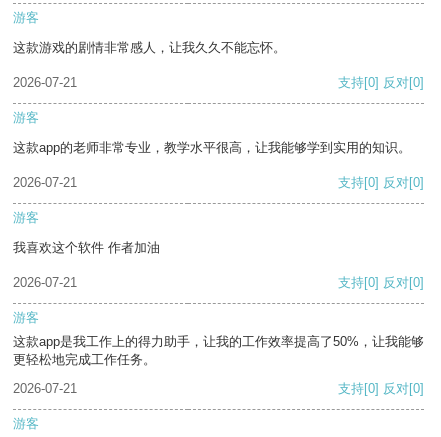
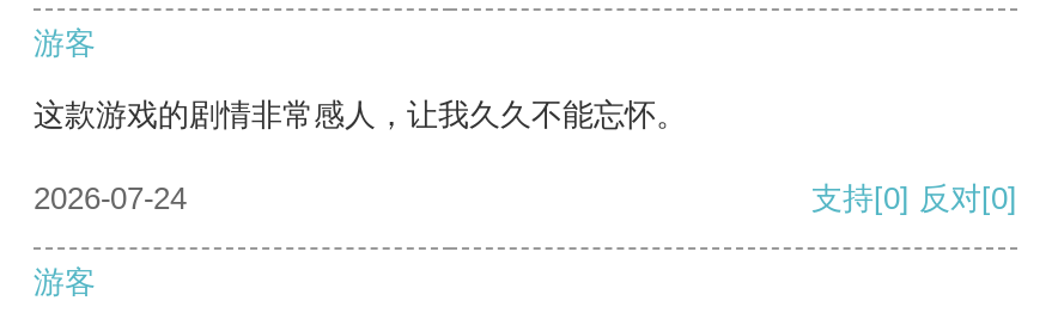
- 2026-07-21
- 支持[0] 反对[0]
- 游客
- 这款app的老师非常专业，教学水平很高，让我能够学到实用的知识。
- 2026-07-21
- 支持[0] 反对[0]
- 游客
- 我喜欢这个软件 作者加油
- 2026-07-21
- 支持[0] 反对[0]
- 游客
- 这款app是我工作上的得力助手，让我的工作效率提高了50%，让我能够
- 更轻松地完成工作任务。
- 2026-07-21
+ 2026-07-24
